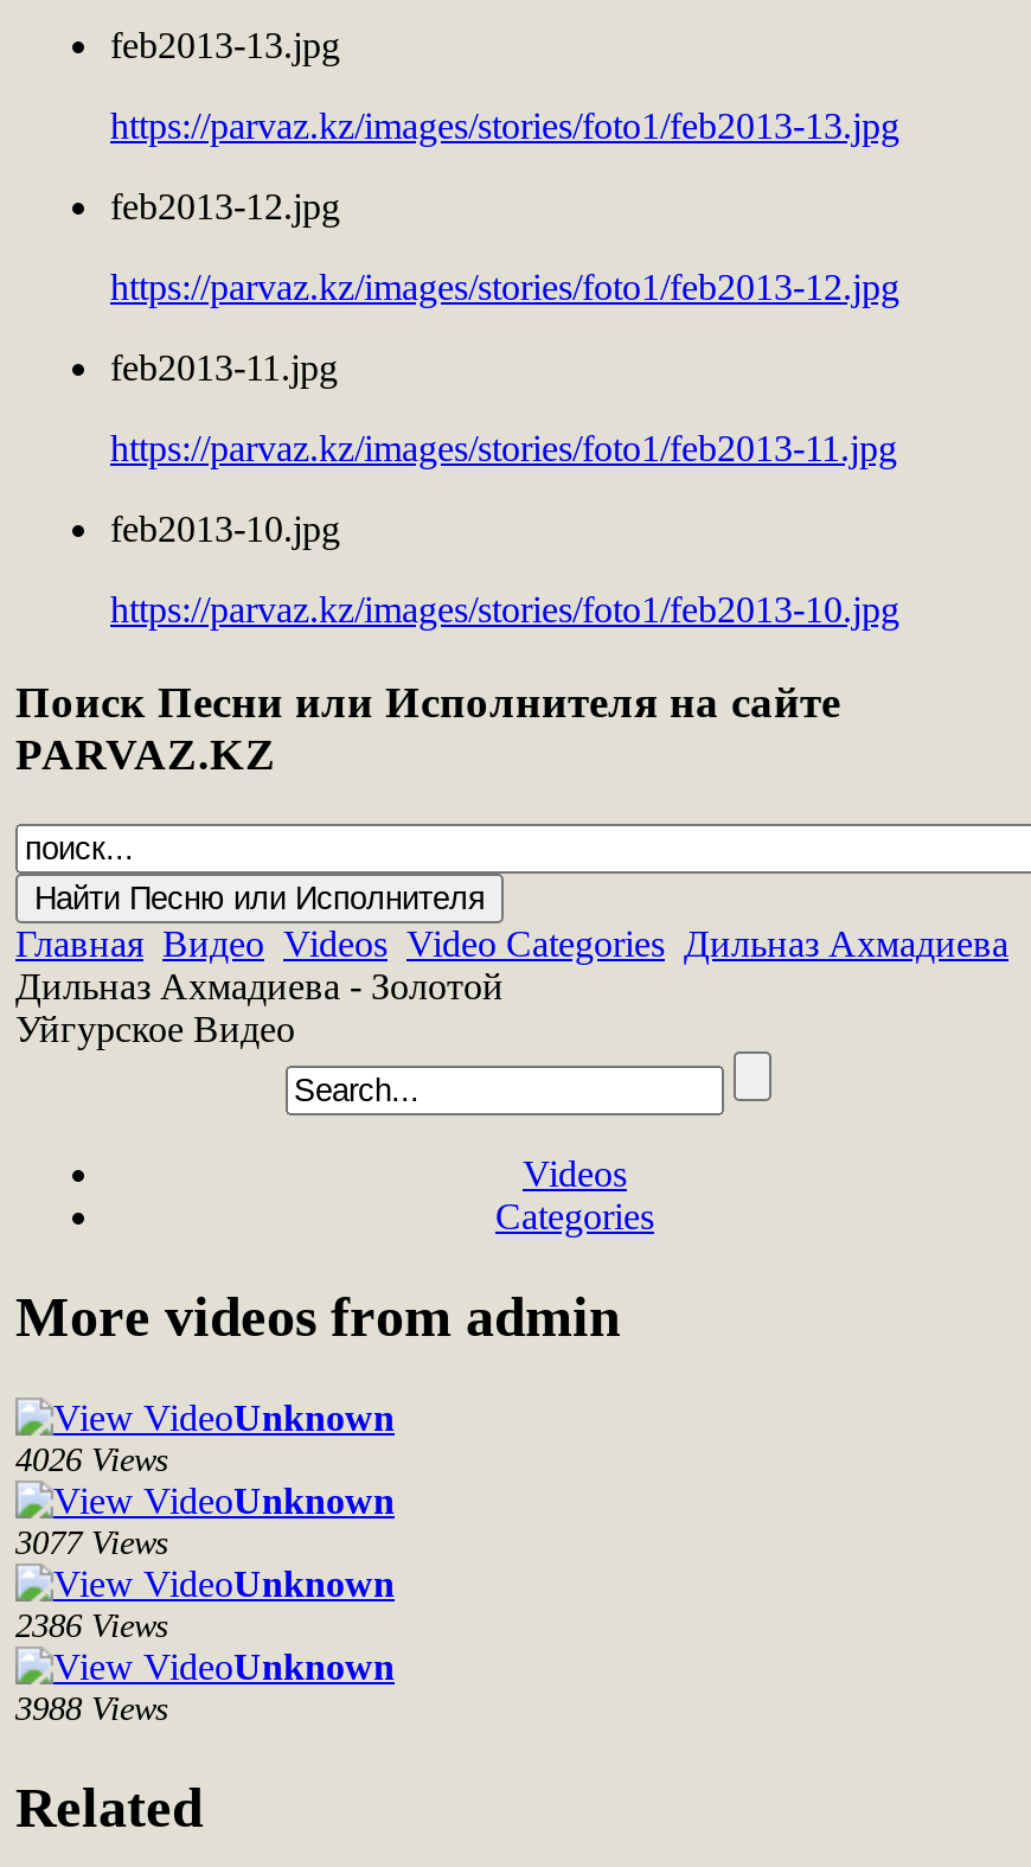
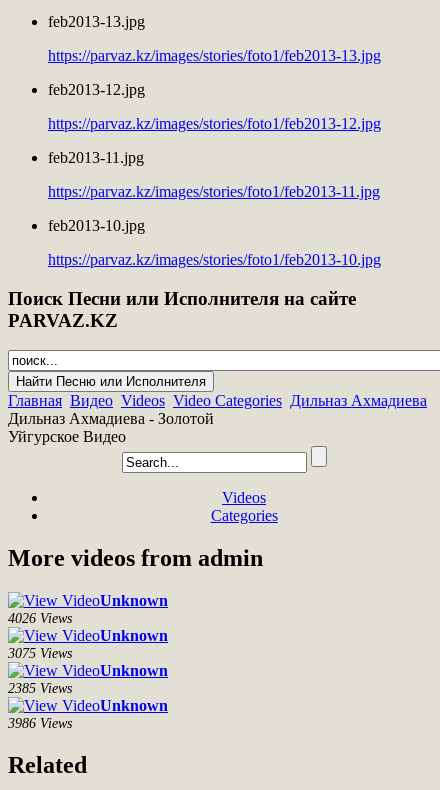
- 3077 Views
+ 3075 Views

- 2386 Views
+ 2385 Views

- 3988 Views
+ 3986 Views
